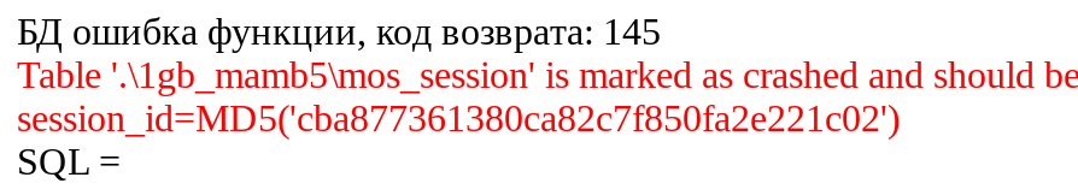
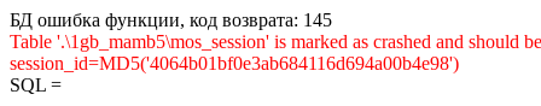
- session_id=MD5('cba877361380ca82c7f850fa2e221c02')
+ session_id=MD5('4064b01bf0e3ab684116d694a00b4e98')
